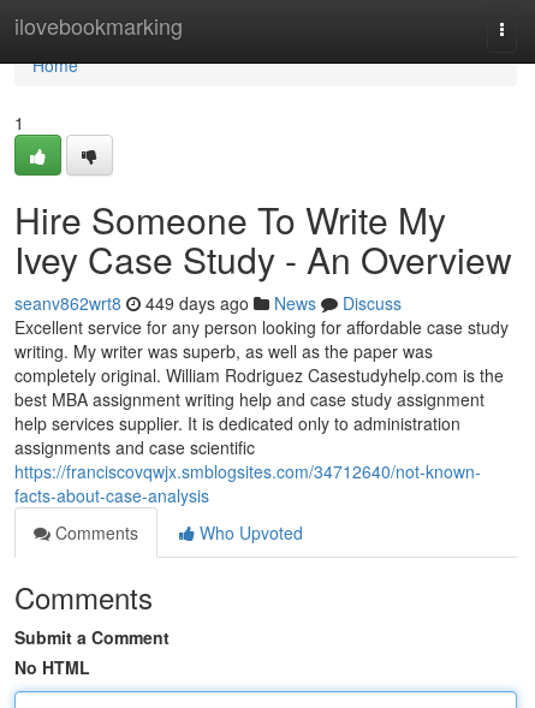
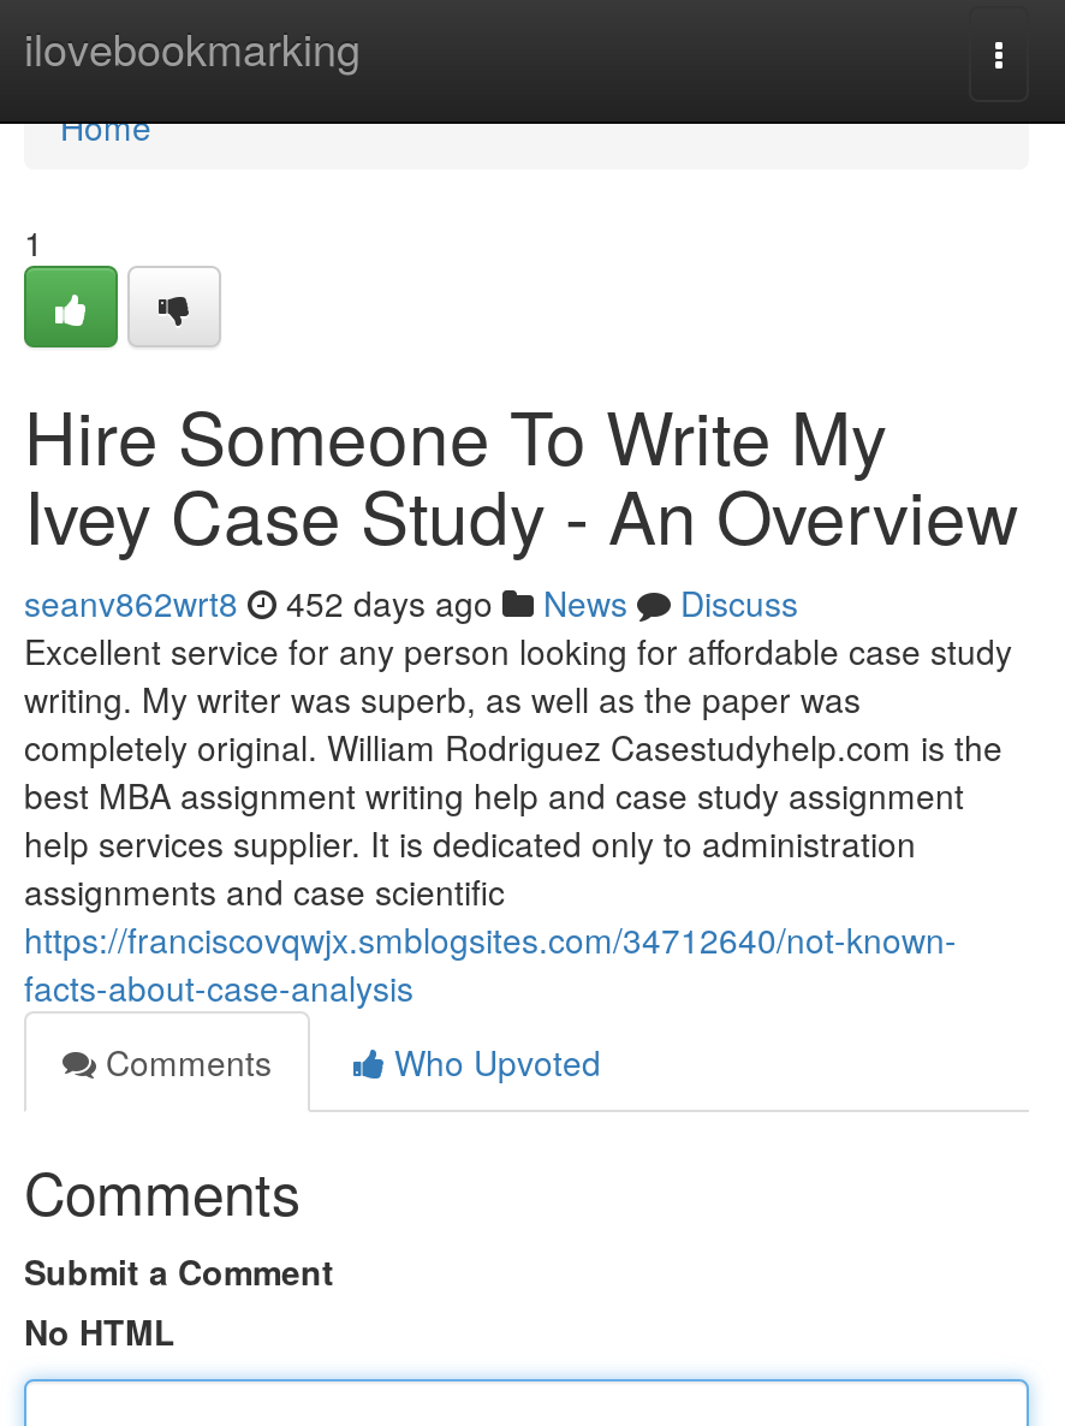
- seanv862wrt8 449 days ago News Discuss
+ seanv862wrt8 452 days ago News Discuss
